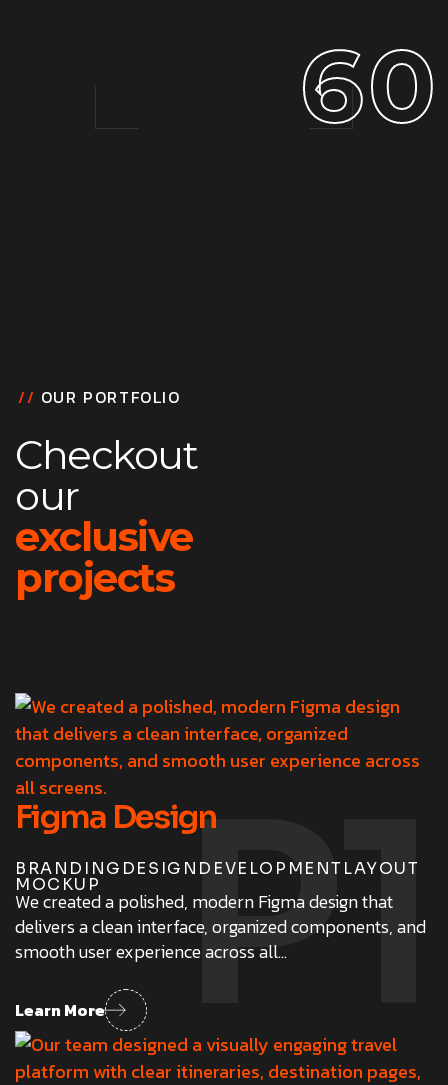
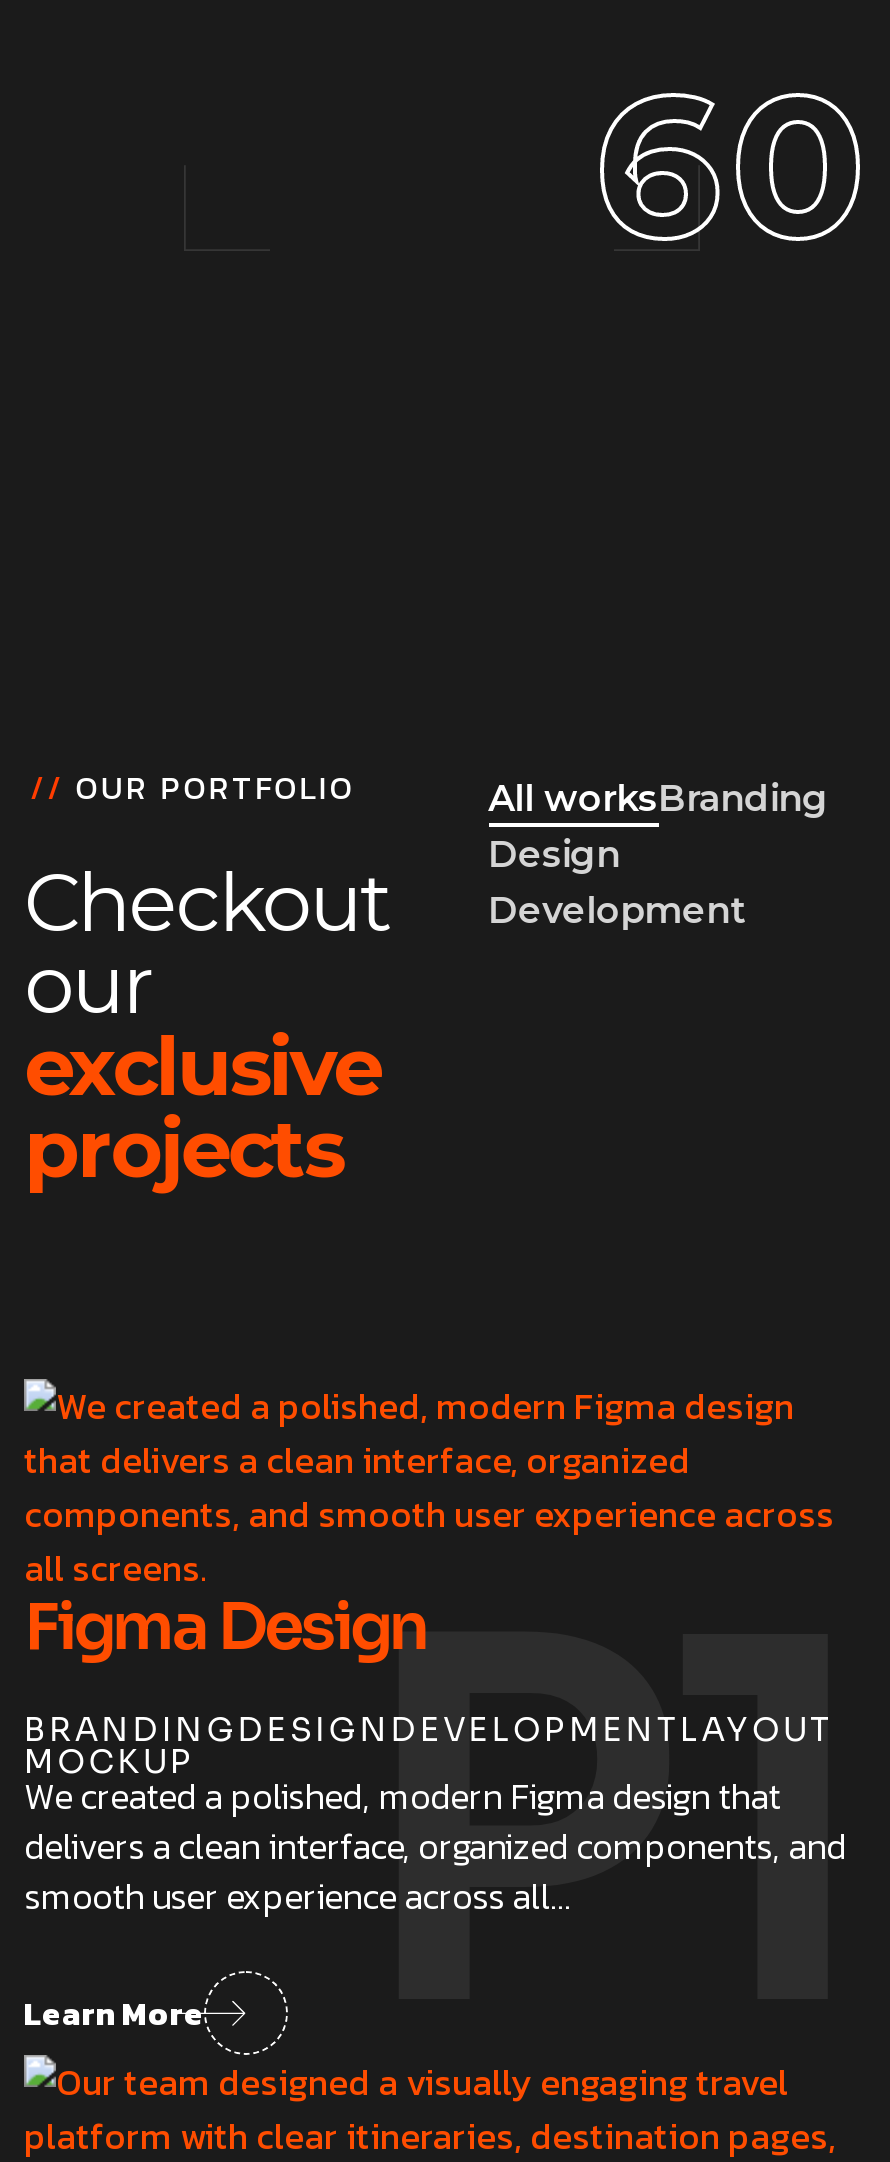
+ All worksBranding
+ Design
+ Development
